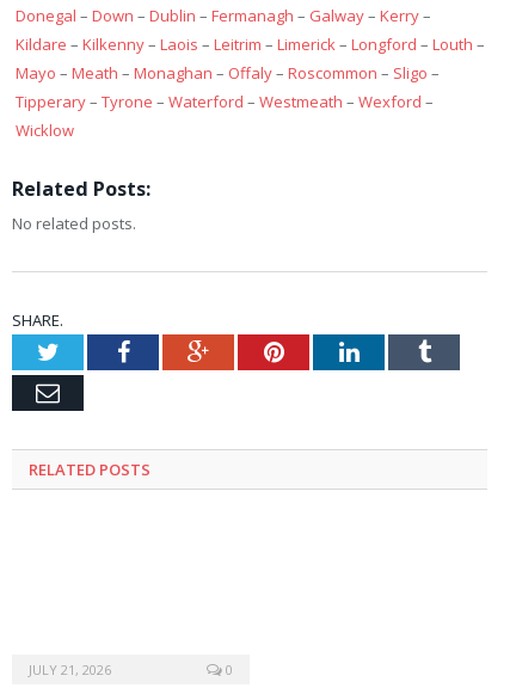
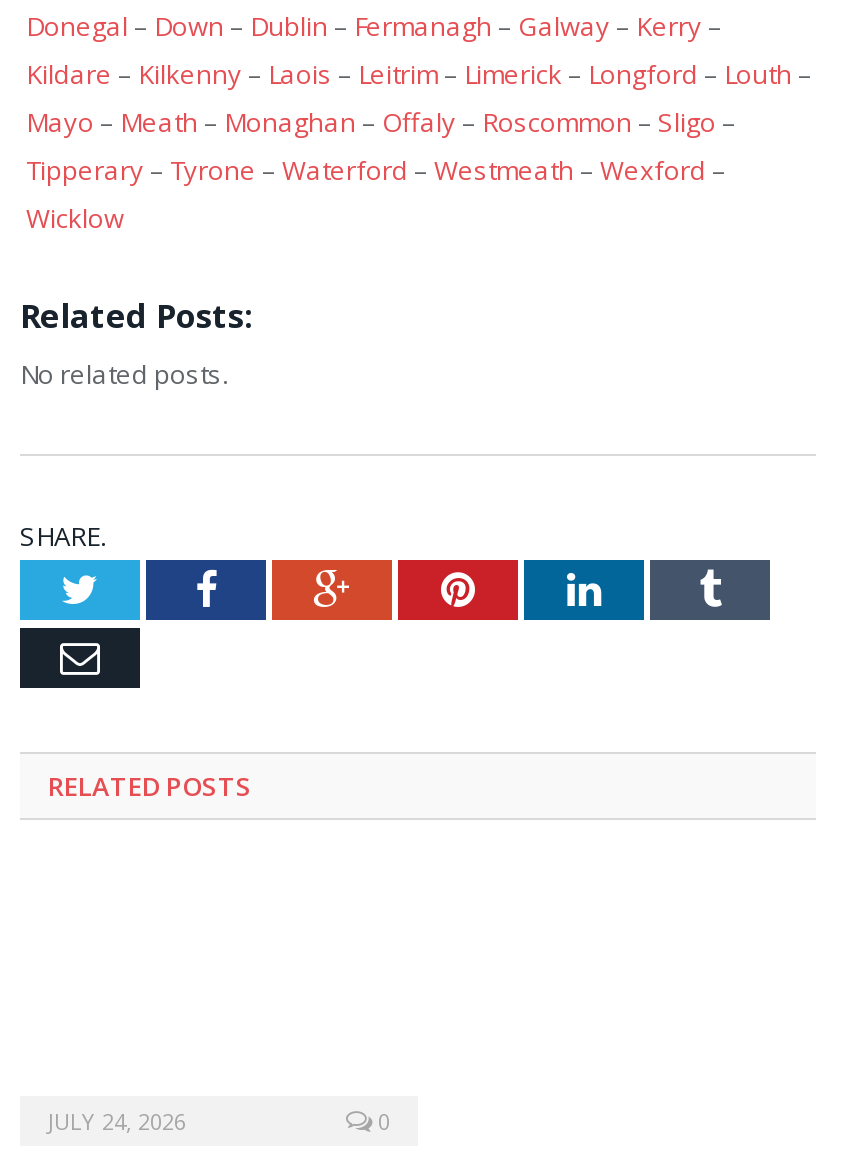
- JULY 21, 2026
+ JULY 24, 2026
